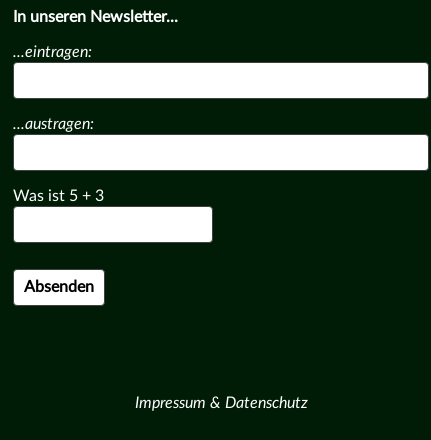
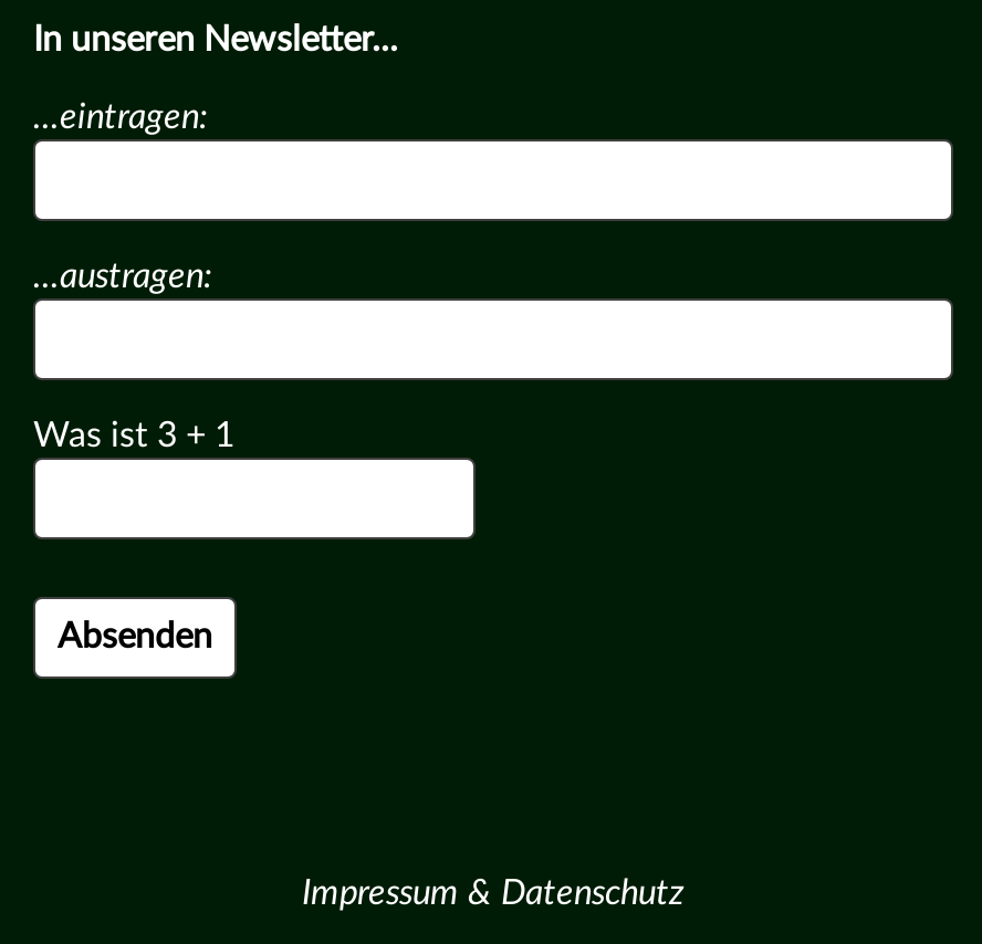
- Was ist 5 + 3
+ Was ist 3 + 1
